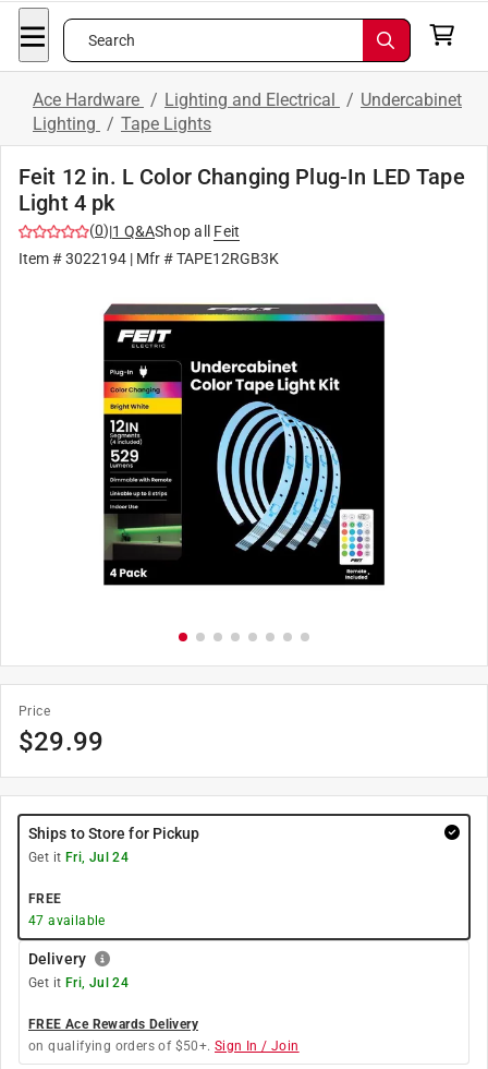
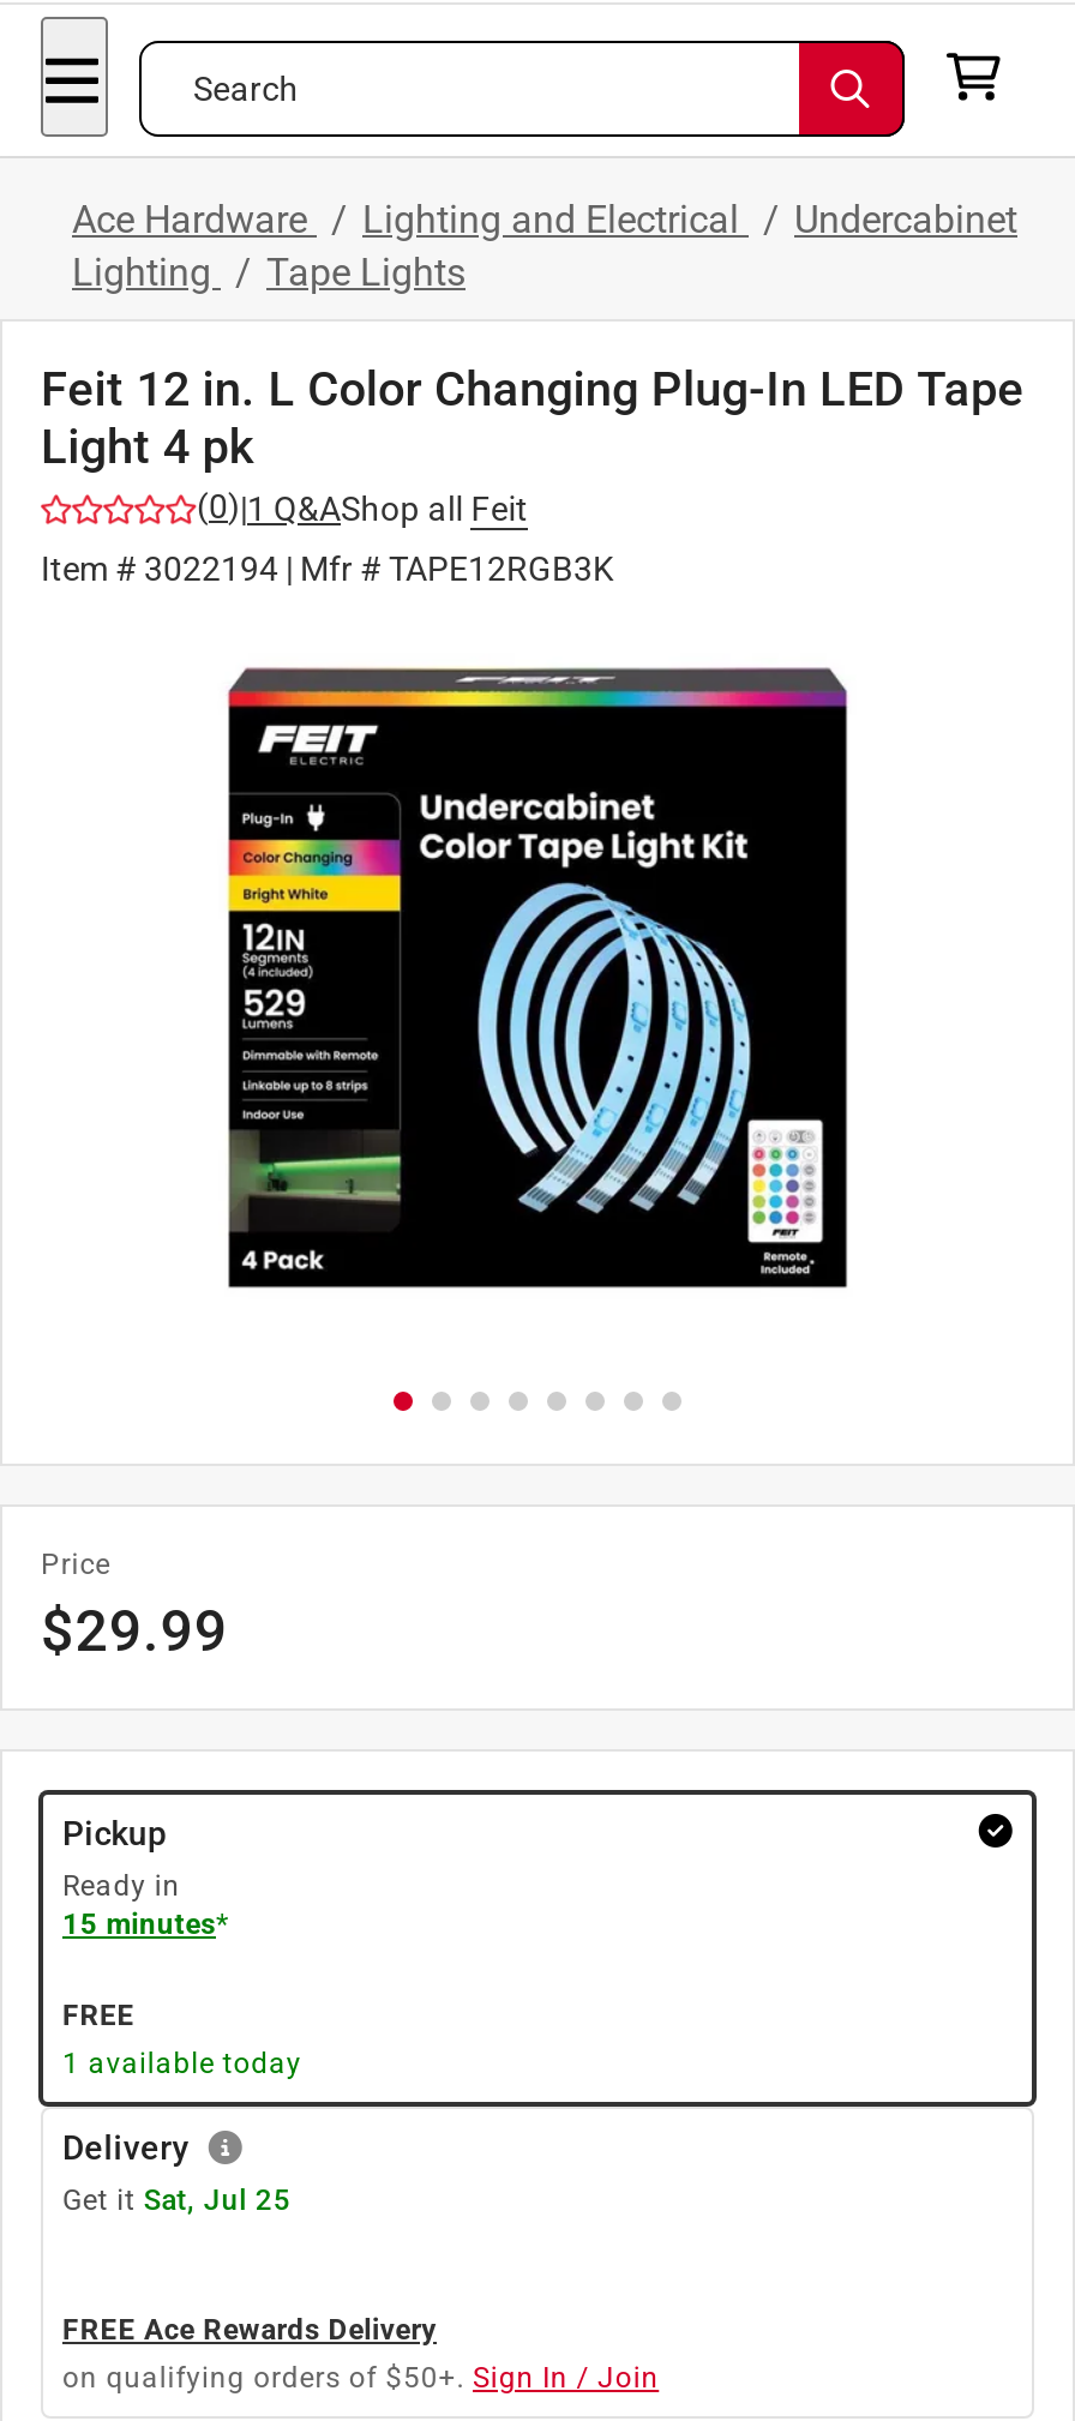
- Ships to Store for Pickup
- Get it Fri, Jul 24
+ Pickup
+ Ready in
+ 15 minutes*

- 47 available
+ 1 available today

- Get it Fri, Jul 24
+ Get it Sat, Jul 25
